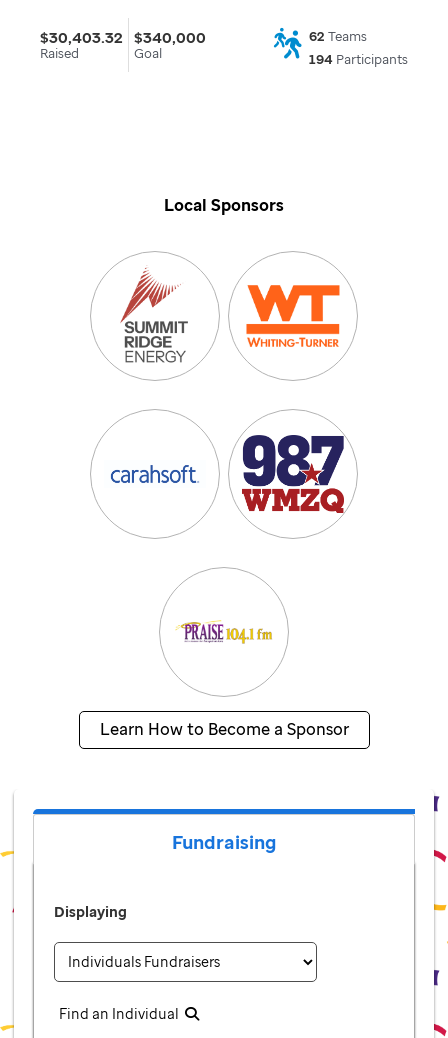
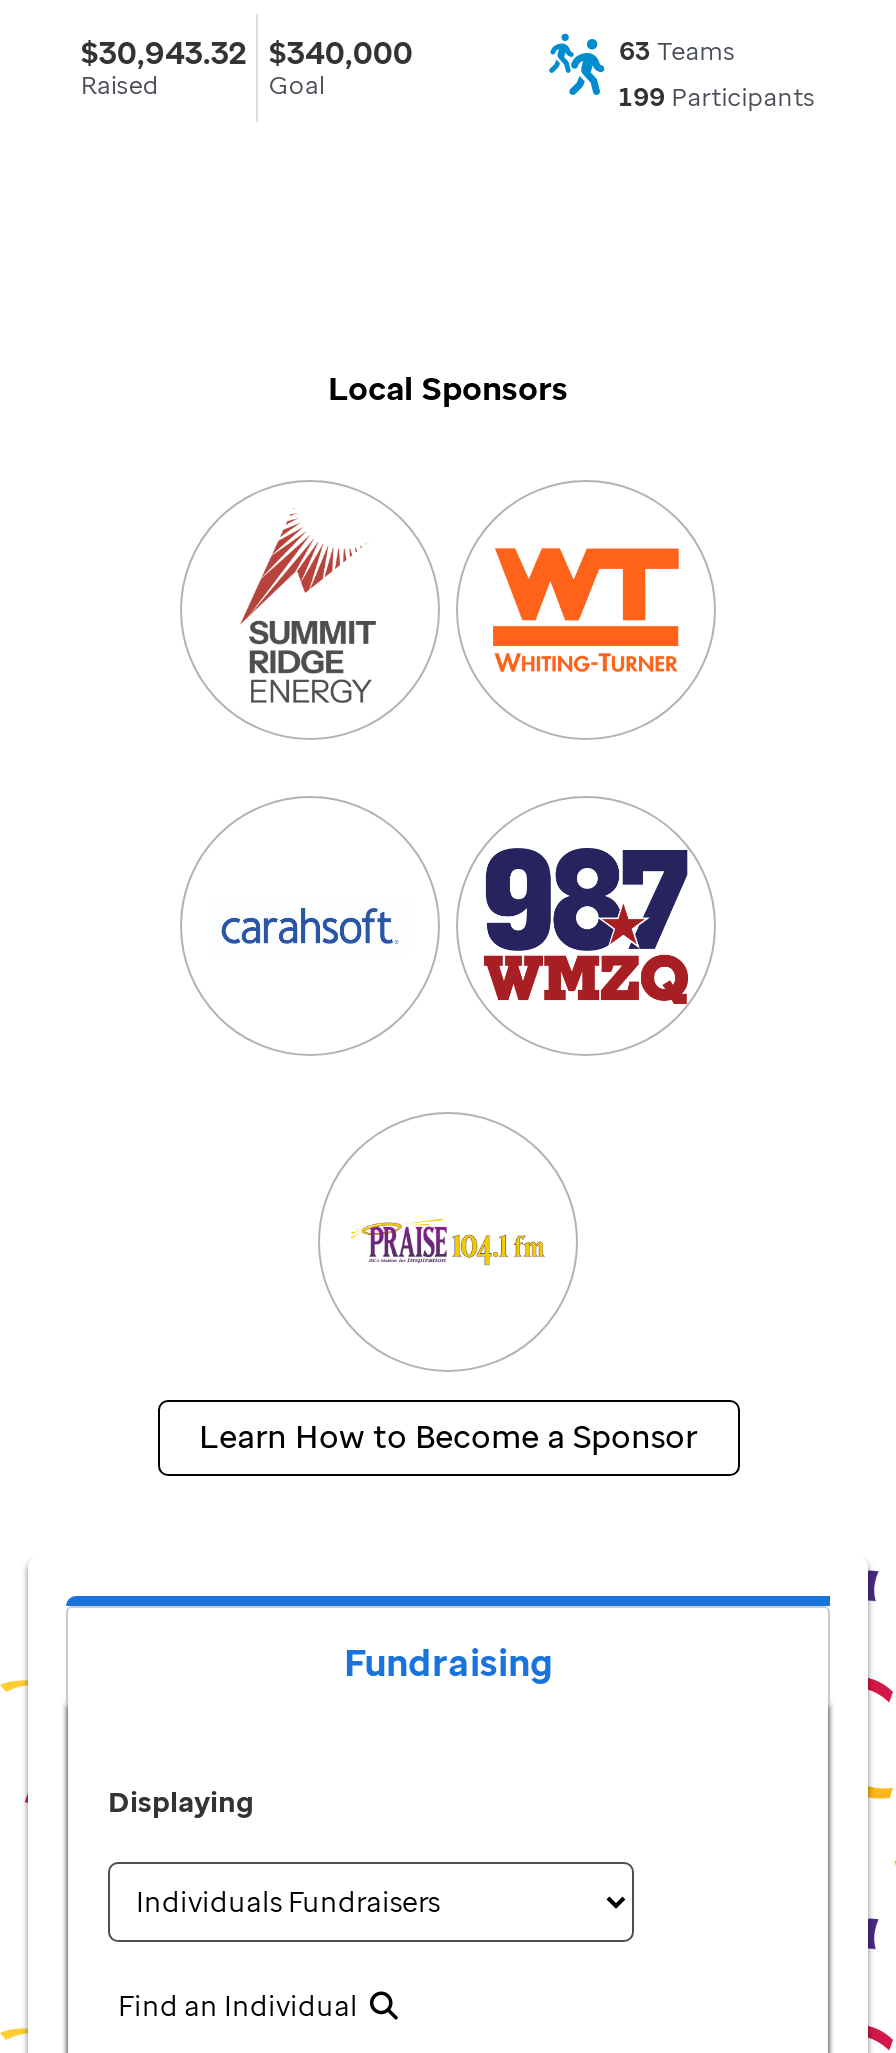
- $30,403.32 $340,000
+ $30,943.32 $340,000

- 62 Teams
+ 63 Teams

- 194 Participants
+ 199 Participants
